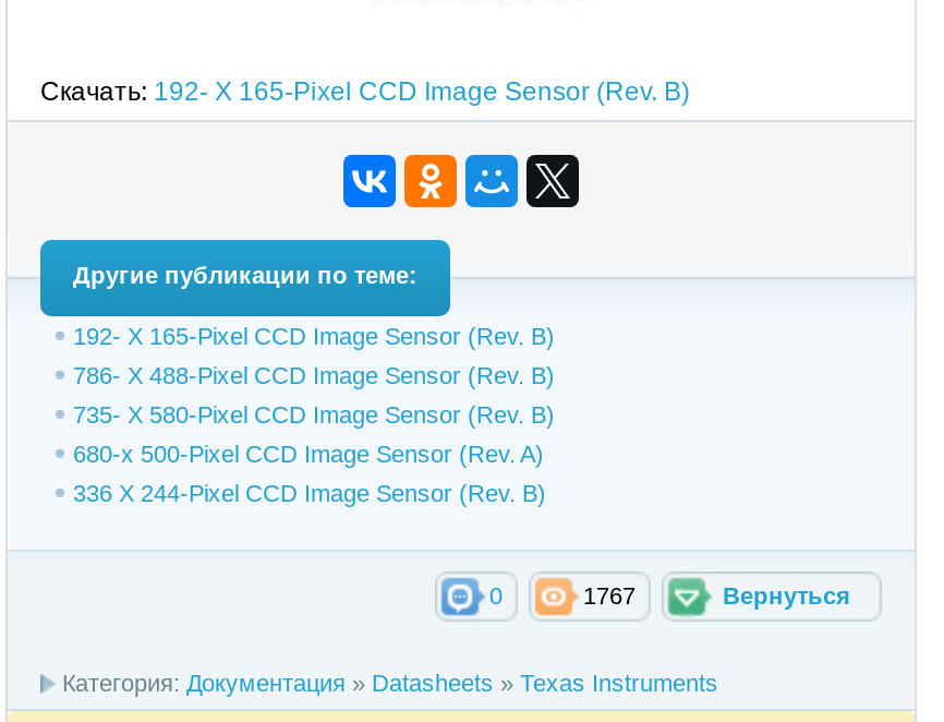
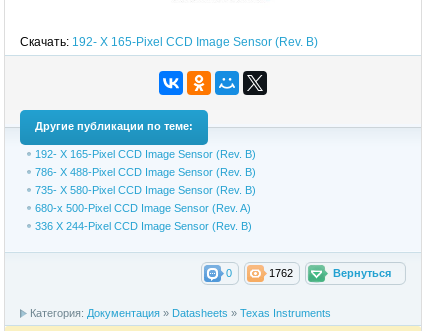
- 1767
+ 1762
